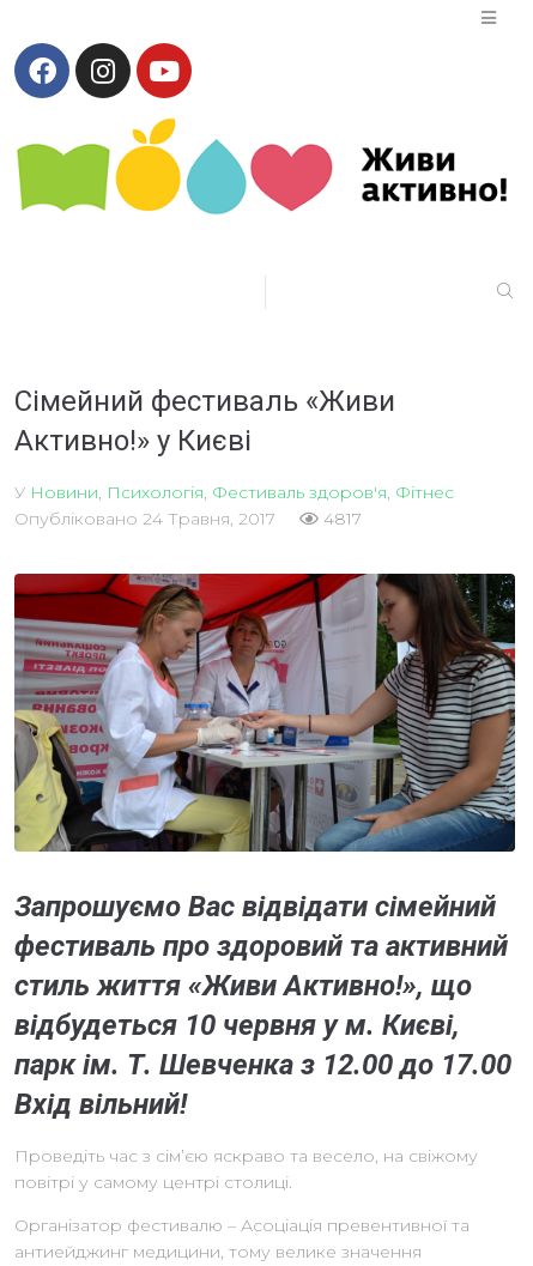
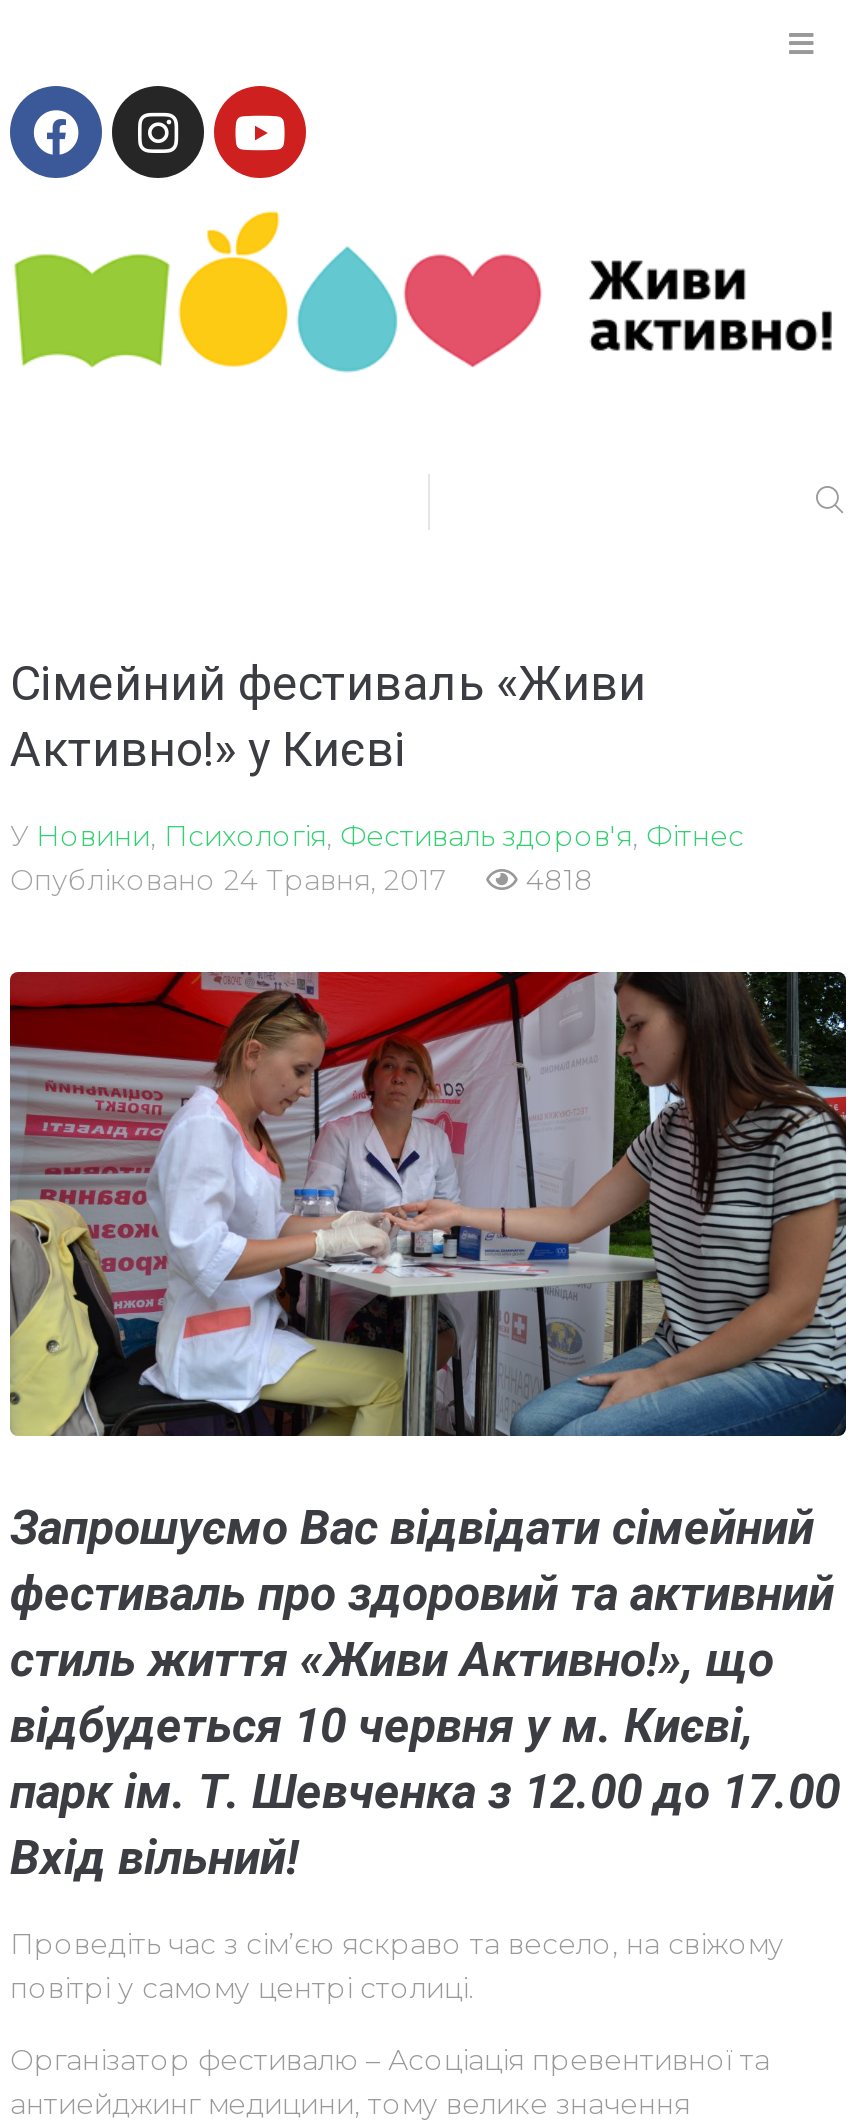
- Опубліковано 24 Травня, 2017 4817
+ Опубліковано 24 Травня, 2017 4818
